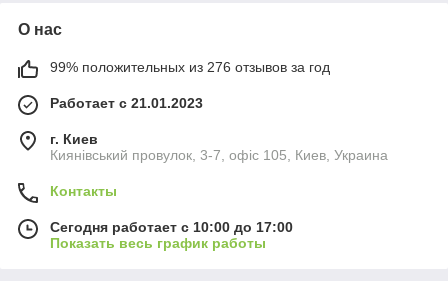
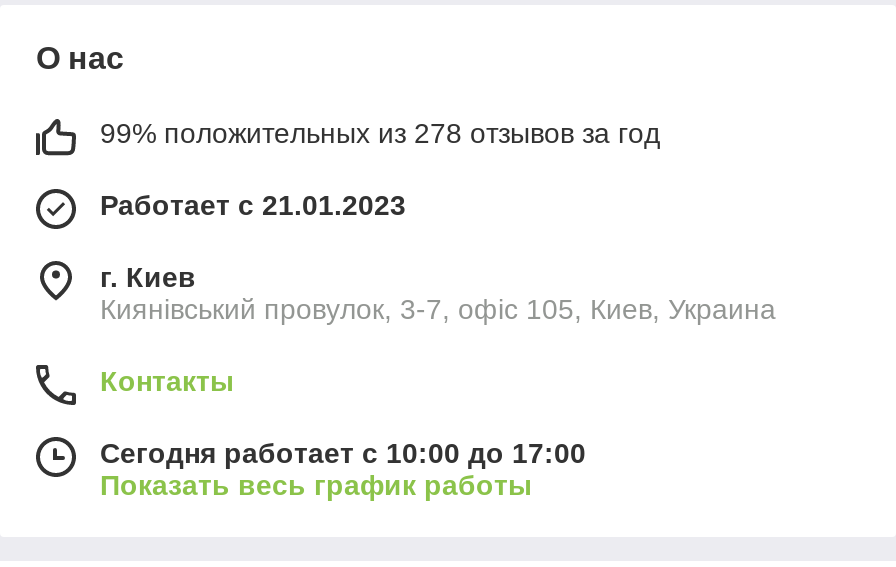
- 99% положительных из 276 отзывов за год
+ 99% положительных из 278 отзывов за год
